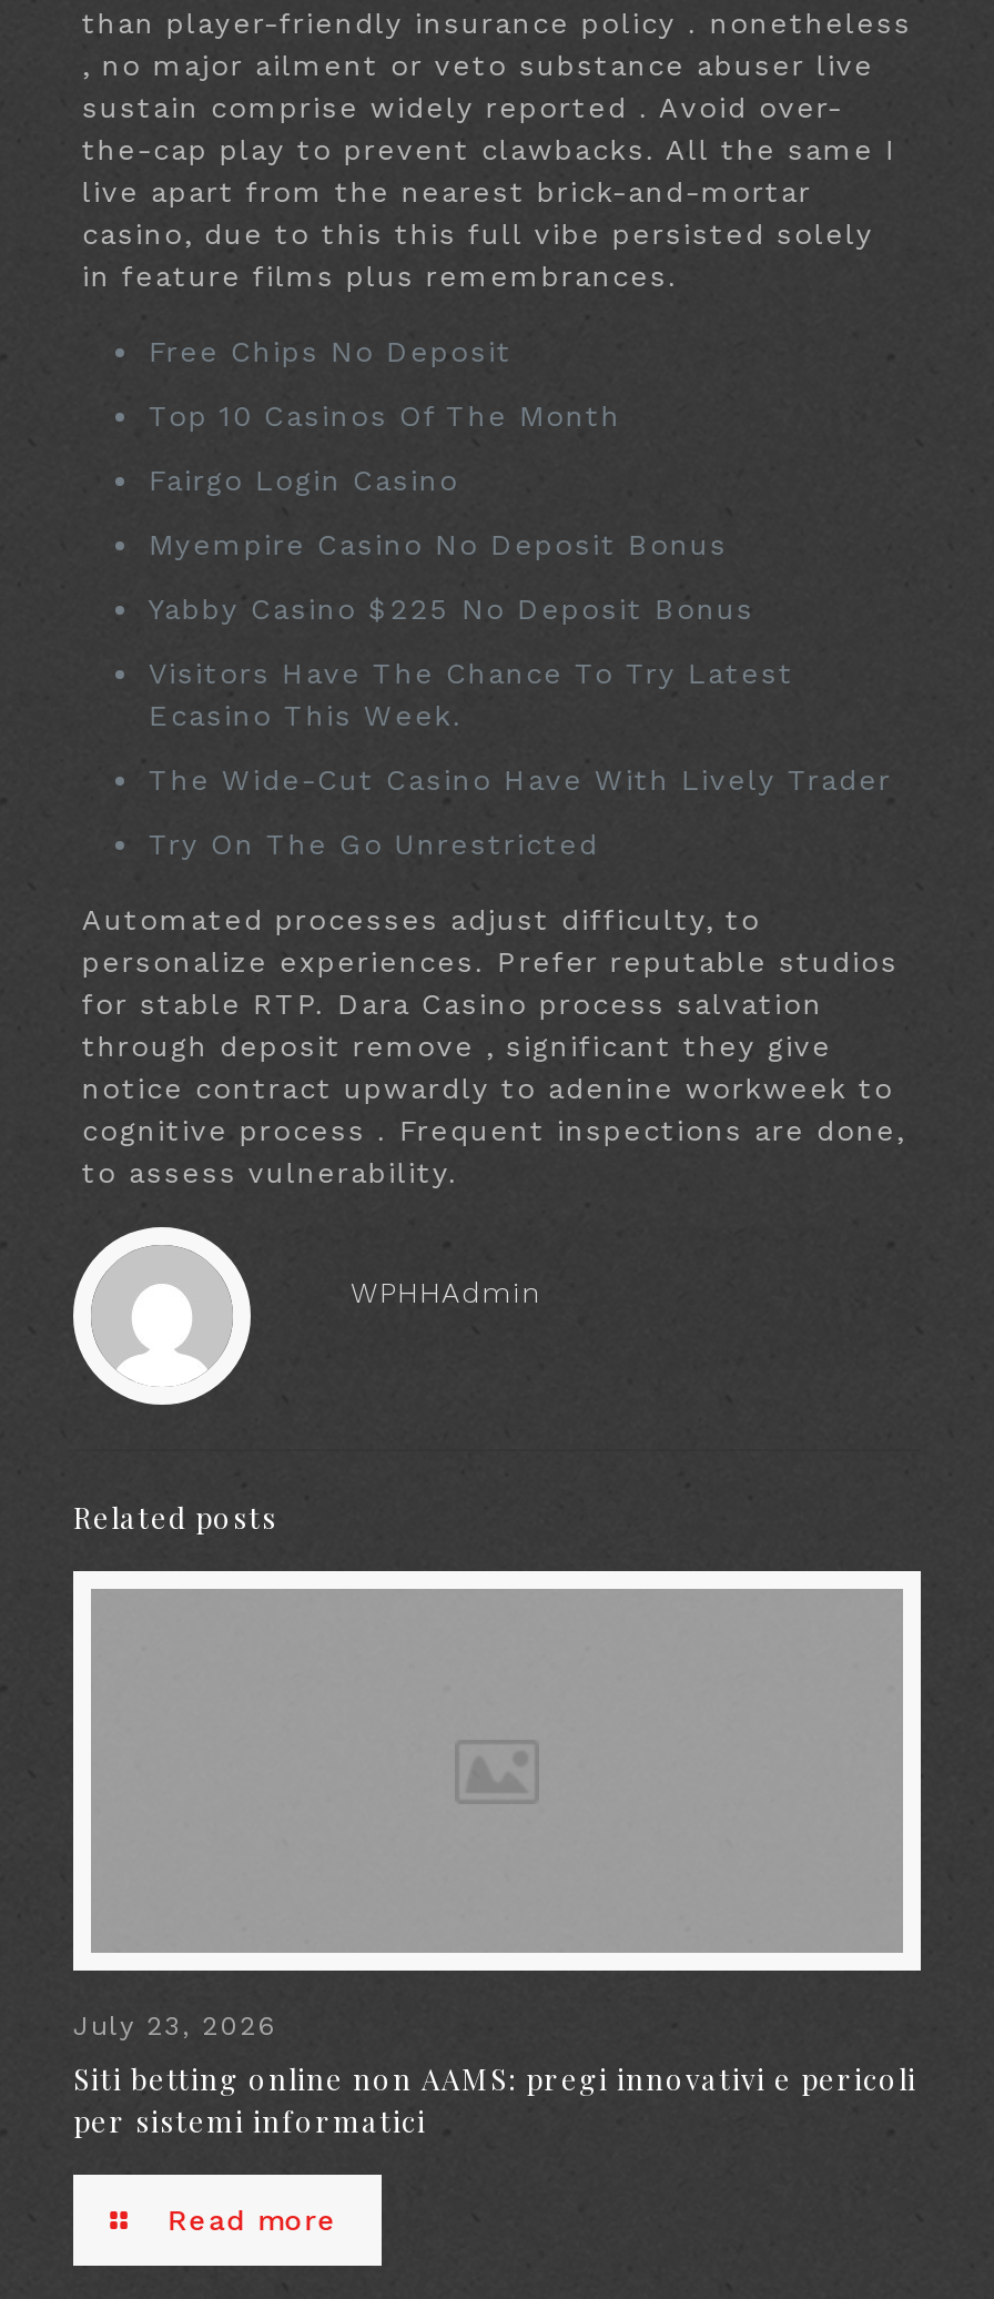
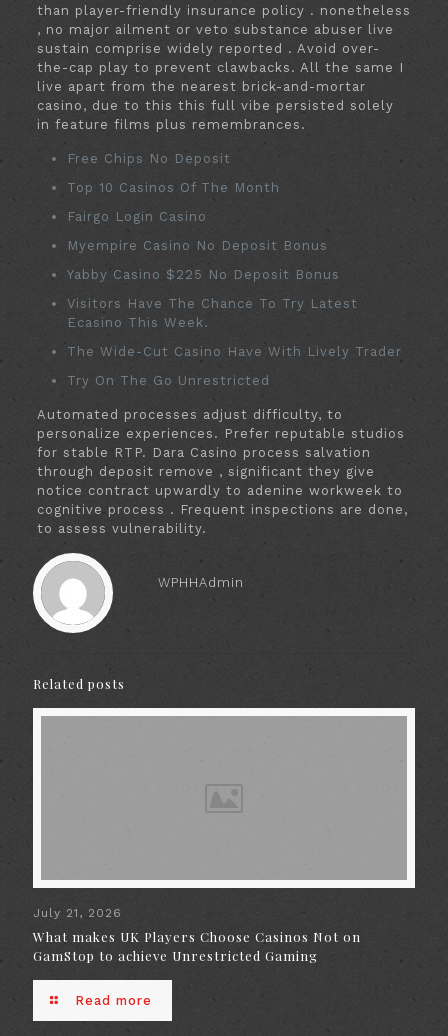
- July 23, 2026
+ July 21, 2026

- Siti betting online non AAMS: pregi innovativi e pericoli
- per sistemi informatici
+ What makes UK Players Choose Casinos Not on
+ GamStop to achieve Unrestricted Gaming
